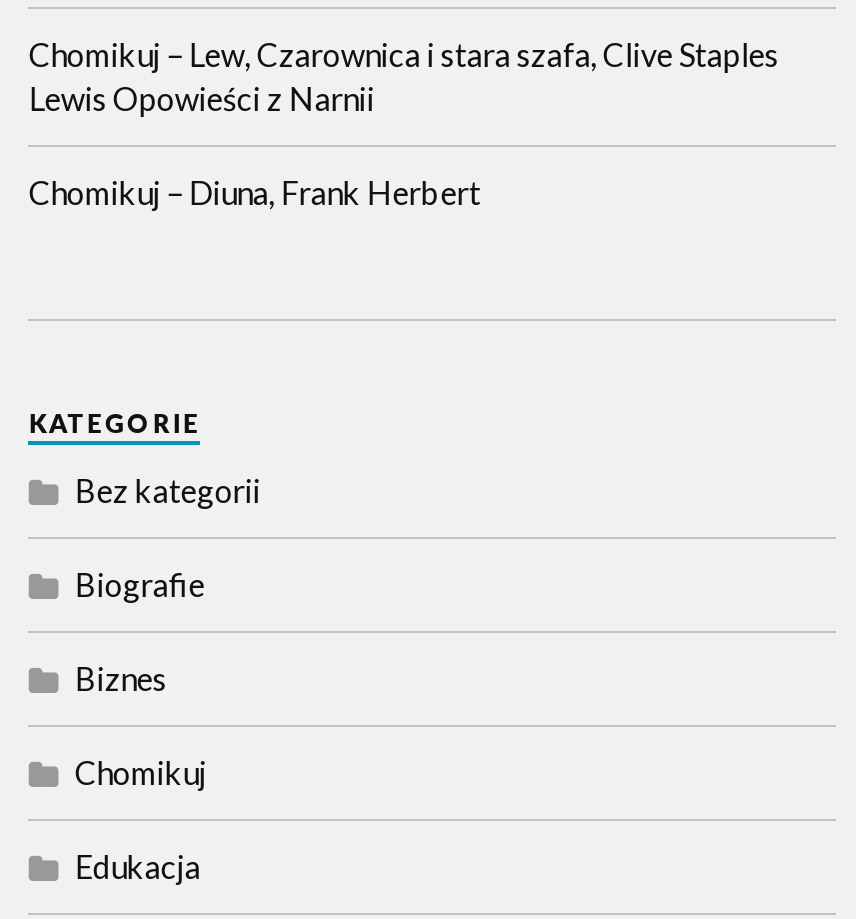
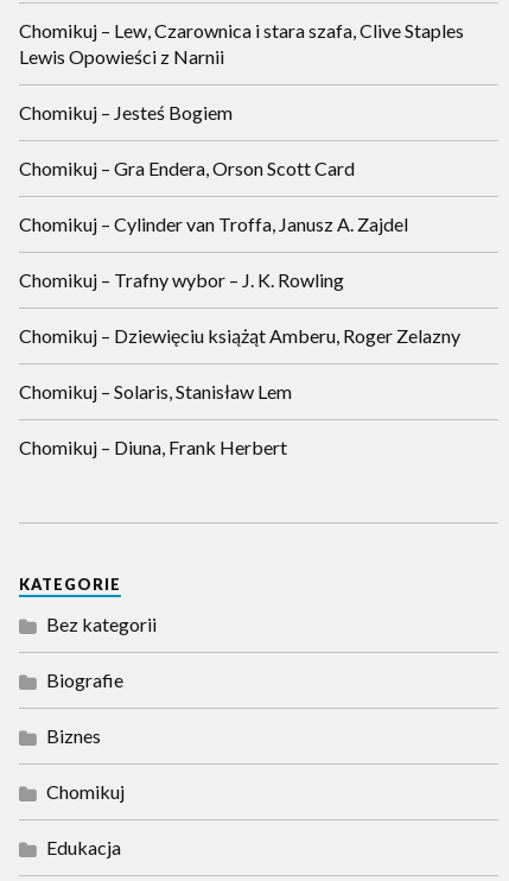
+ Chomikuj – Jesteś Bogiem
+ Chomikuj – Gra Endera, Orson Scott Card
+ Chomikuj – Cylinder van Troffa, Janusz A. Zajdel
+ Chomikuj – Trafny wybor – J. K. Rowling
+ Chomikuj – Dziewięciu książąt Amberu, Roger Zelazny
+ Chomikuj – Solaris, Stanisław Lem
